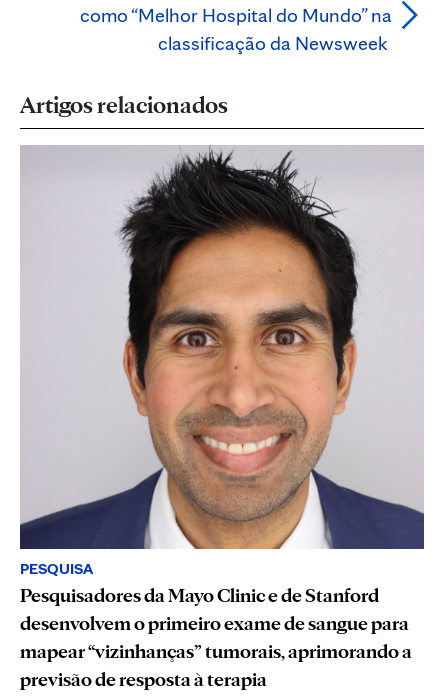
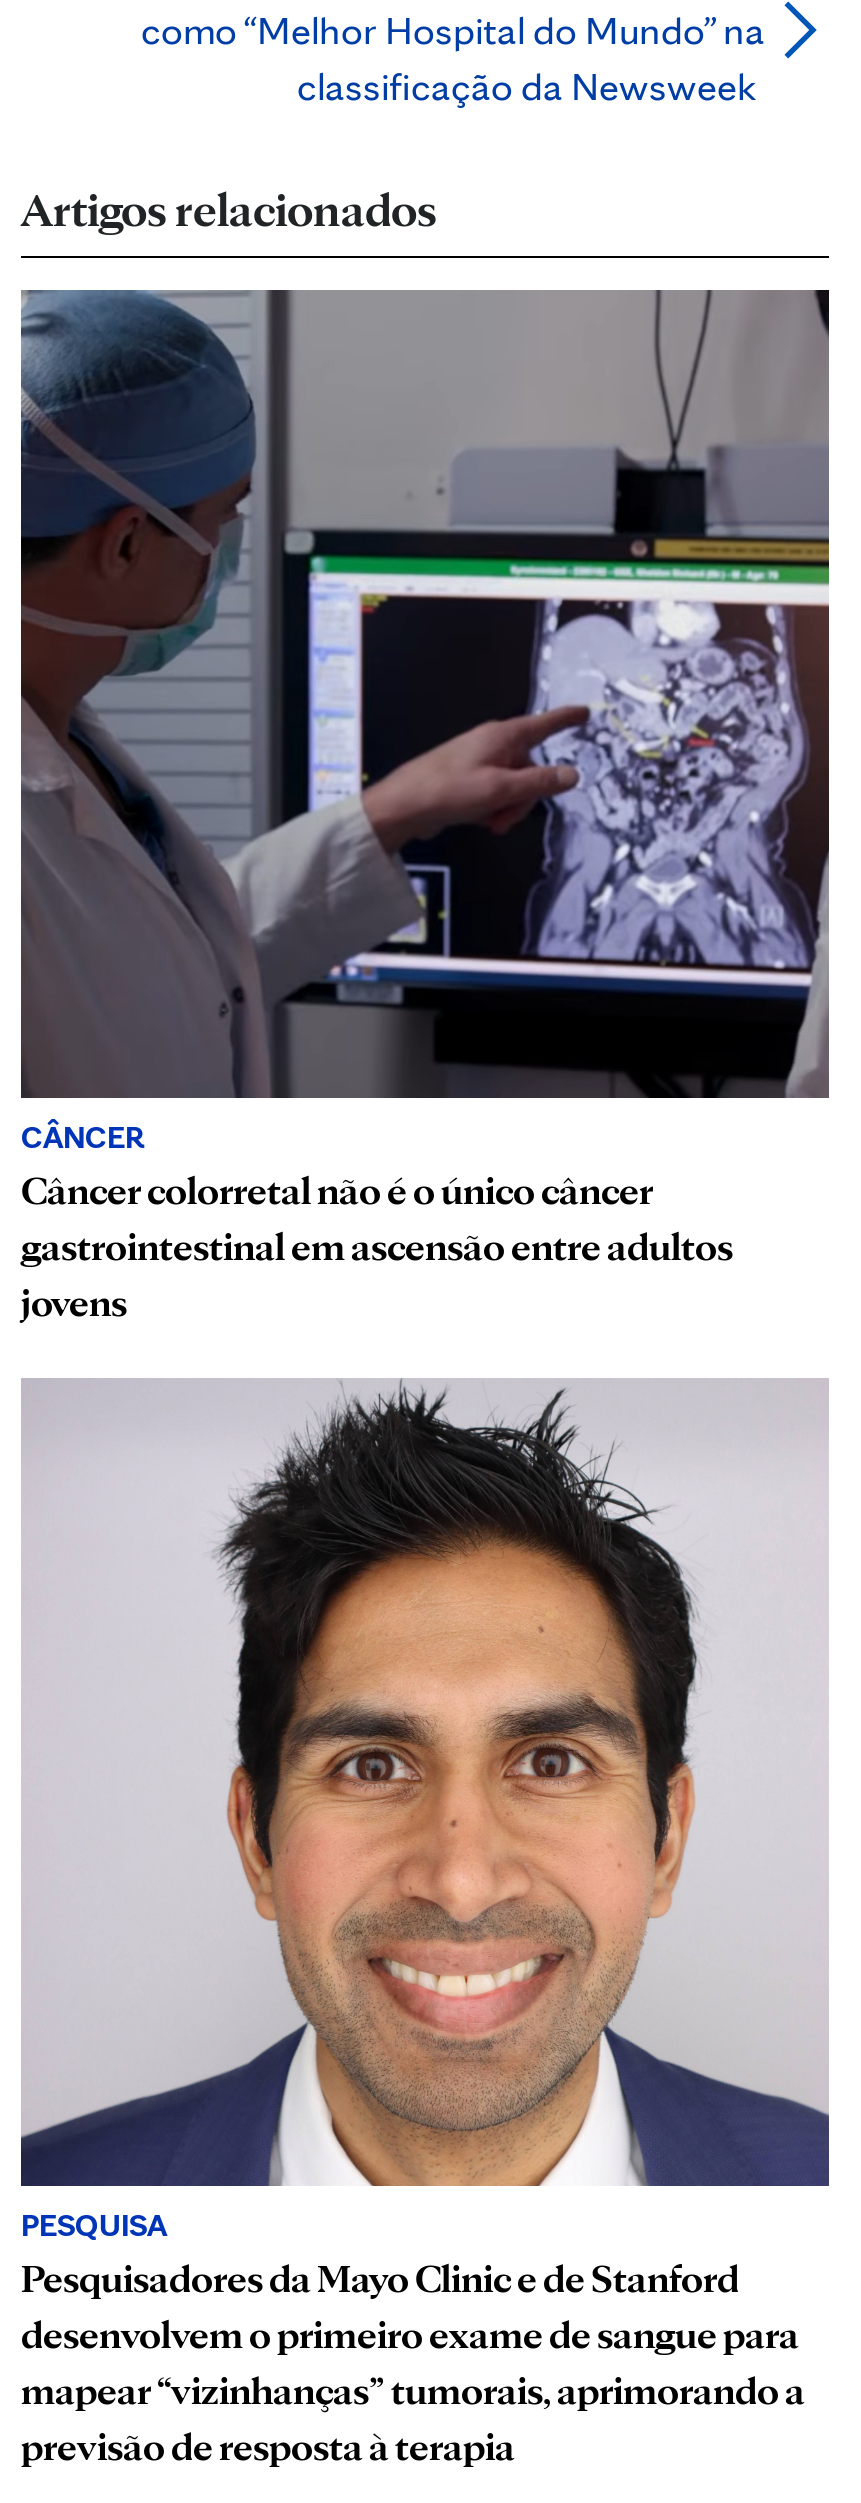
+ [image]
+ CÂNCER
+ Câncer colorretal não é o único câncer
+ gastrointestinal em ascensão entre adultos
+ jovens
